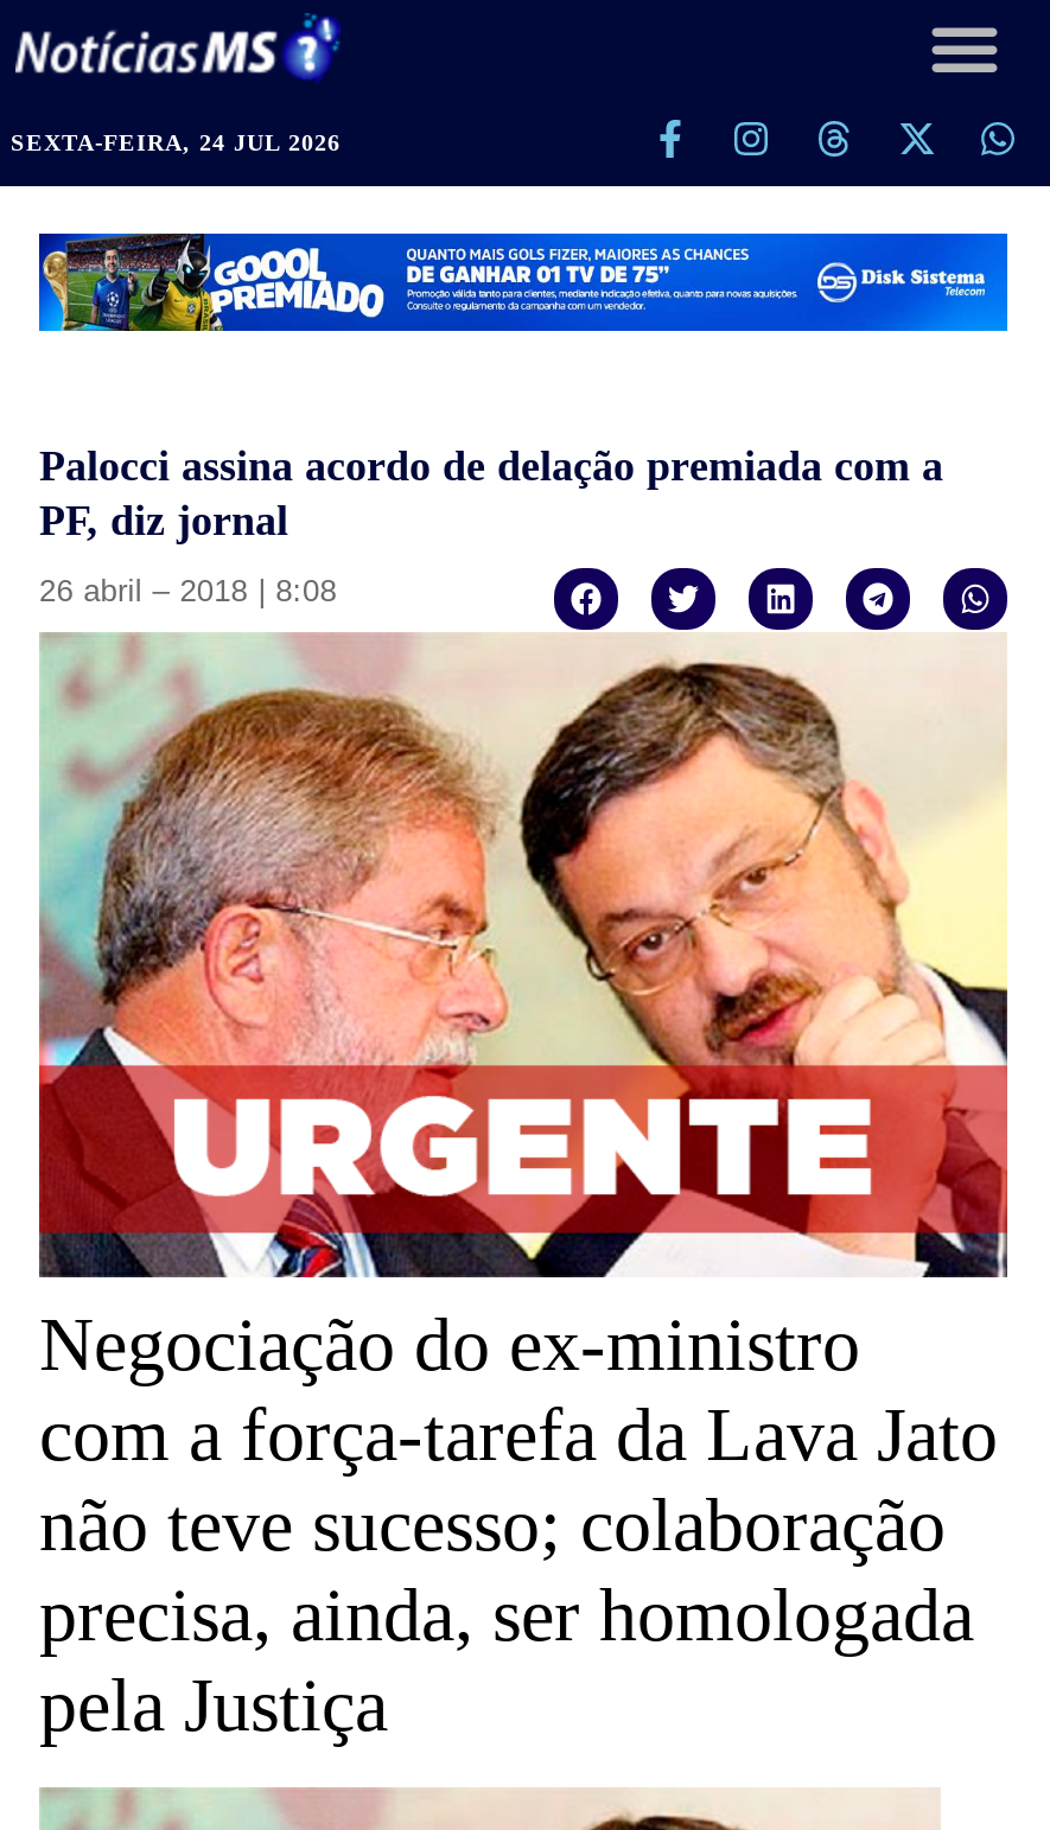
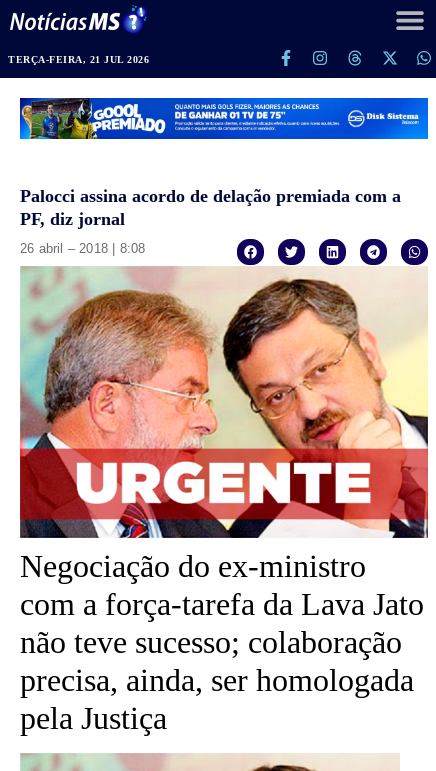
- SEXTA-FEIRA, 24 JUL 2026
+ TERÇA-FEIRA, 21 JUL 2026
